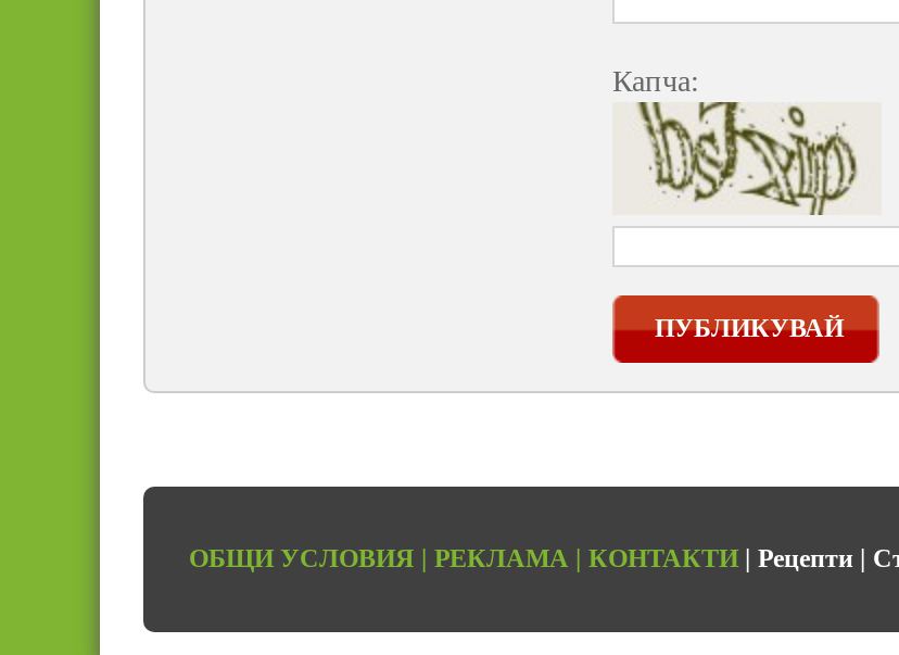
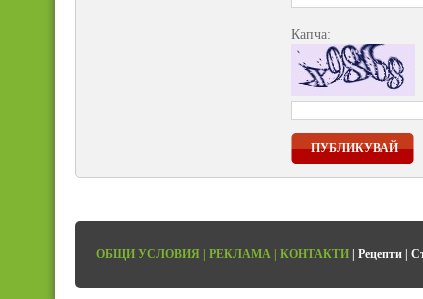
- [image]
+ [image]
